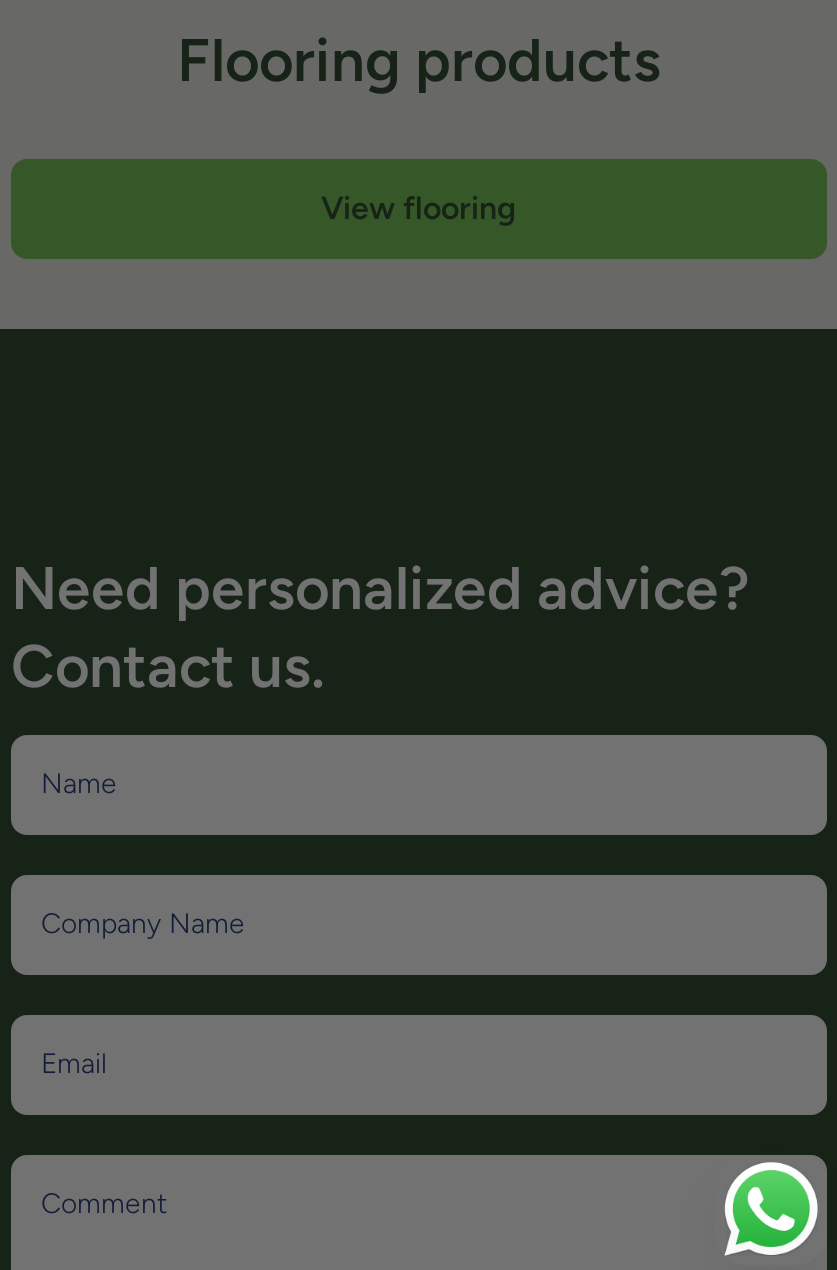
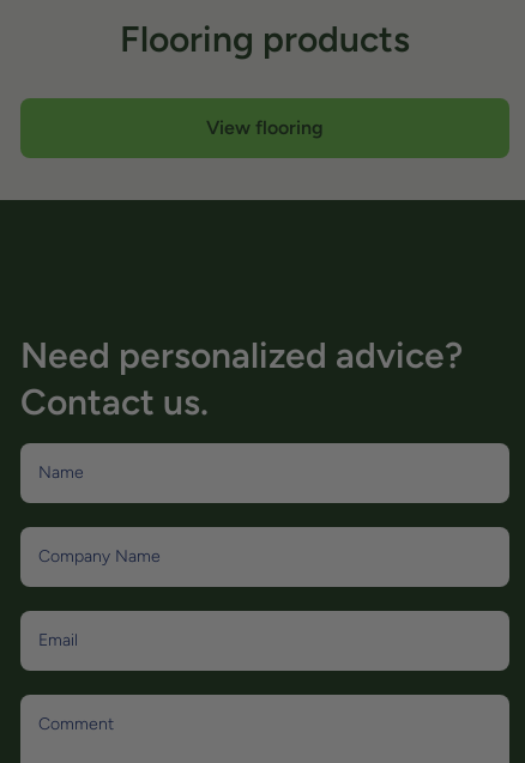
- [image]
